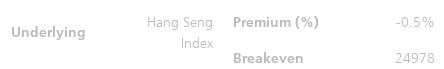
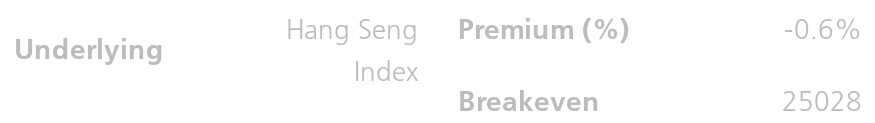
- -0.5%
+ -0.6%

- 24978
+ 25028
